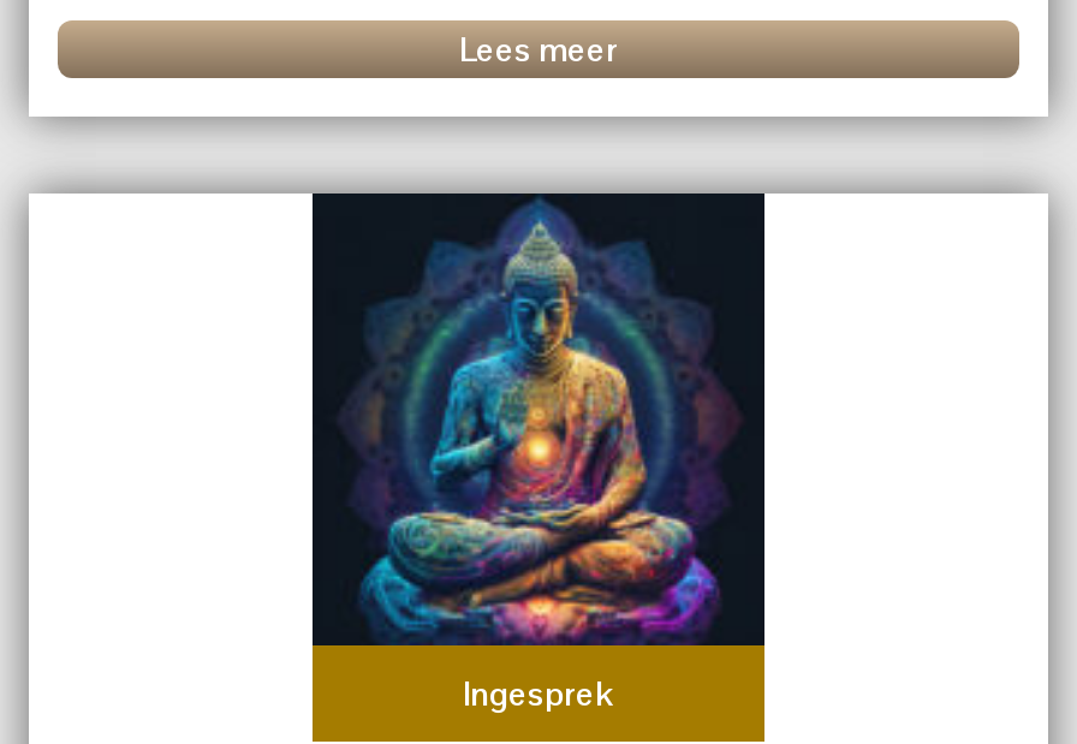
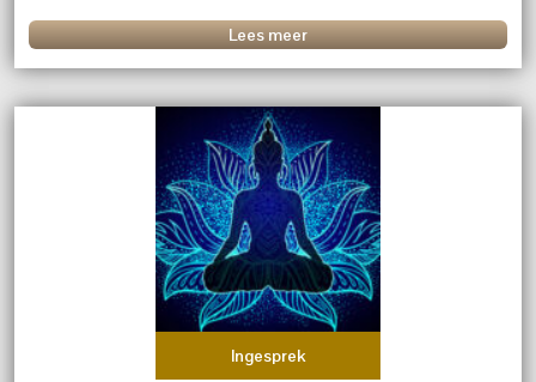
- [image]
+ [image]
